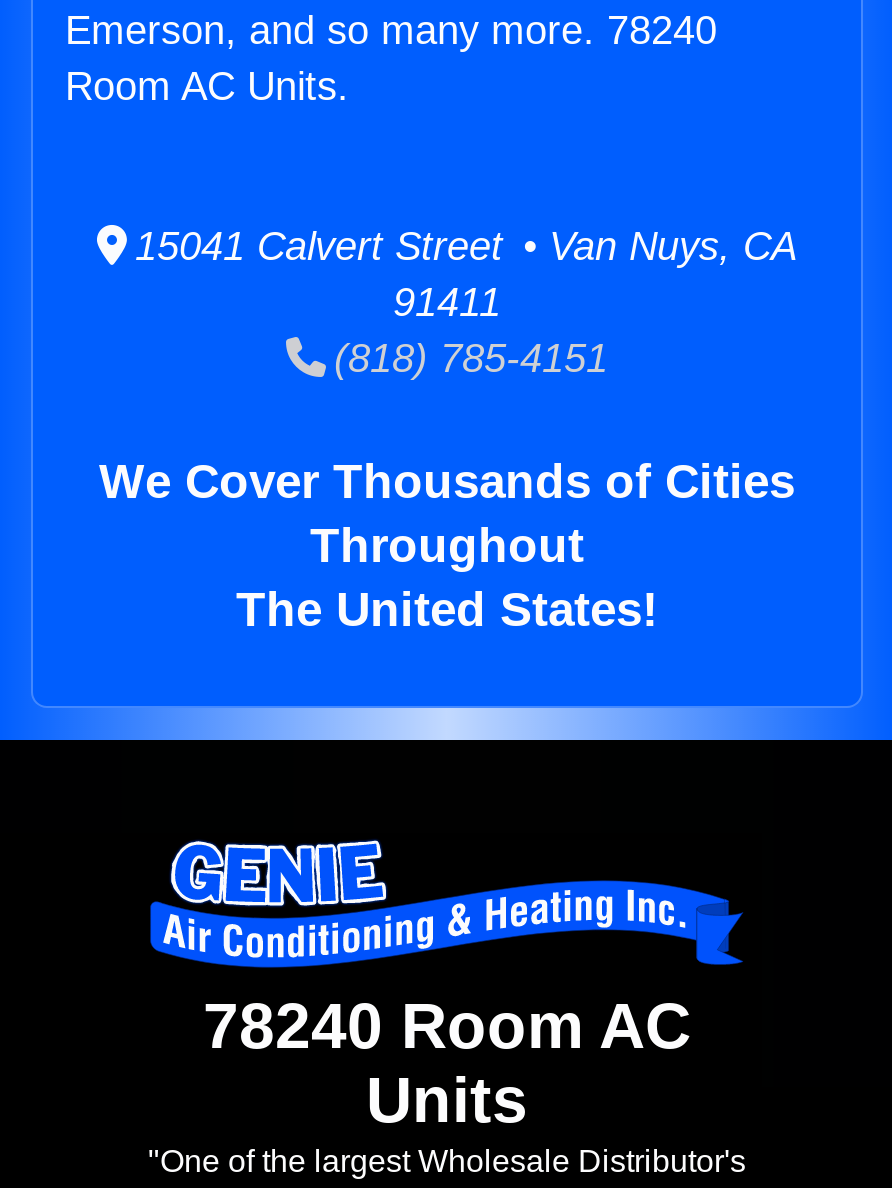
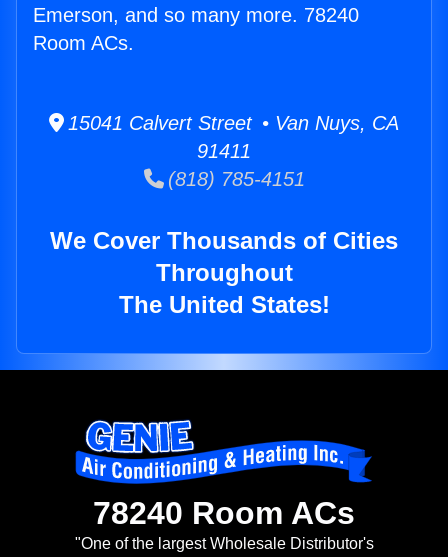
- Room AC Units.
+ Room ACs.

- 78240 Room AC
- Units
+ 78240 Room ACs
